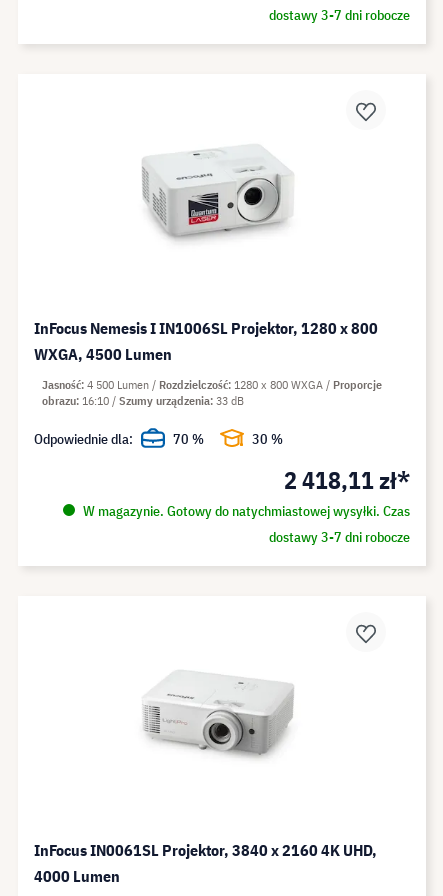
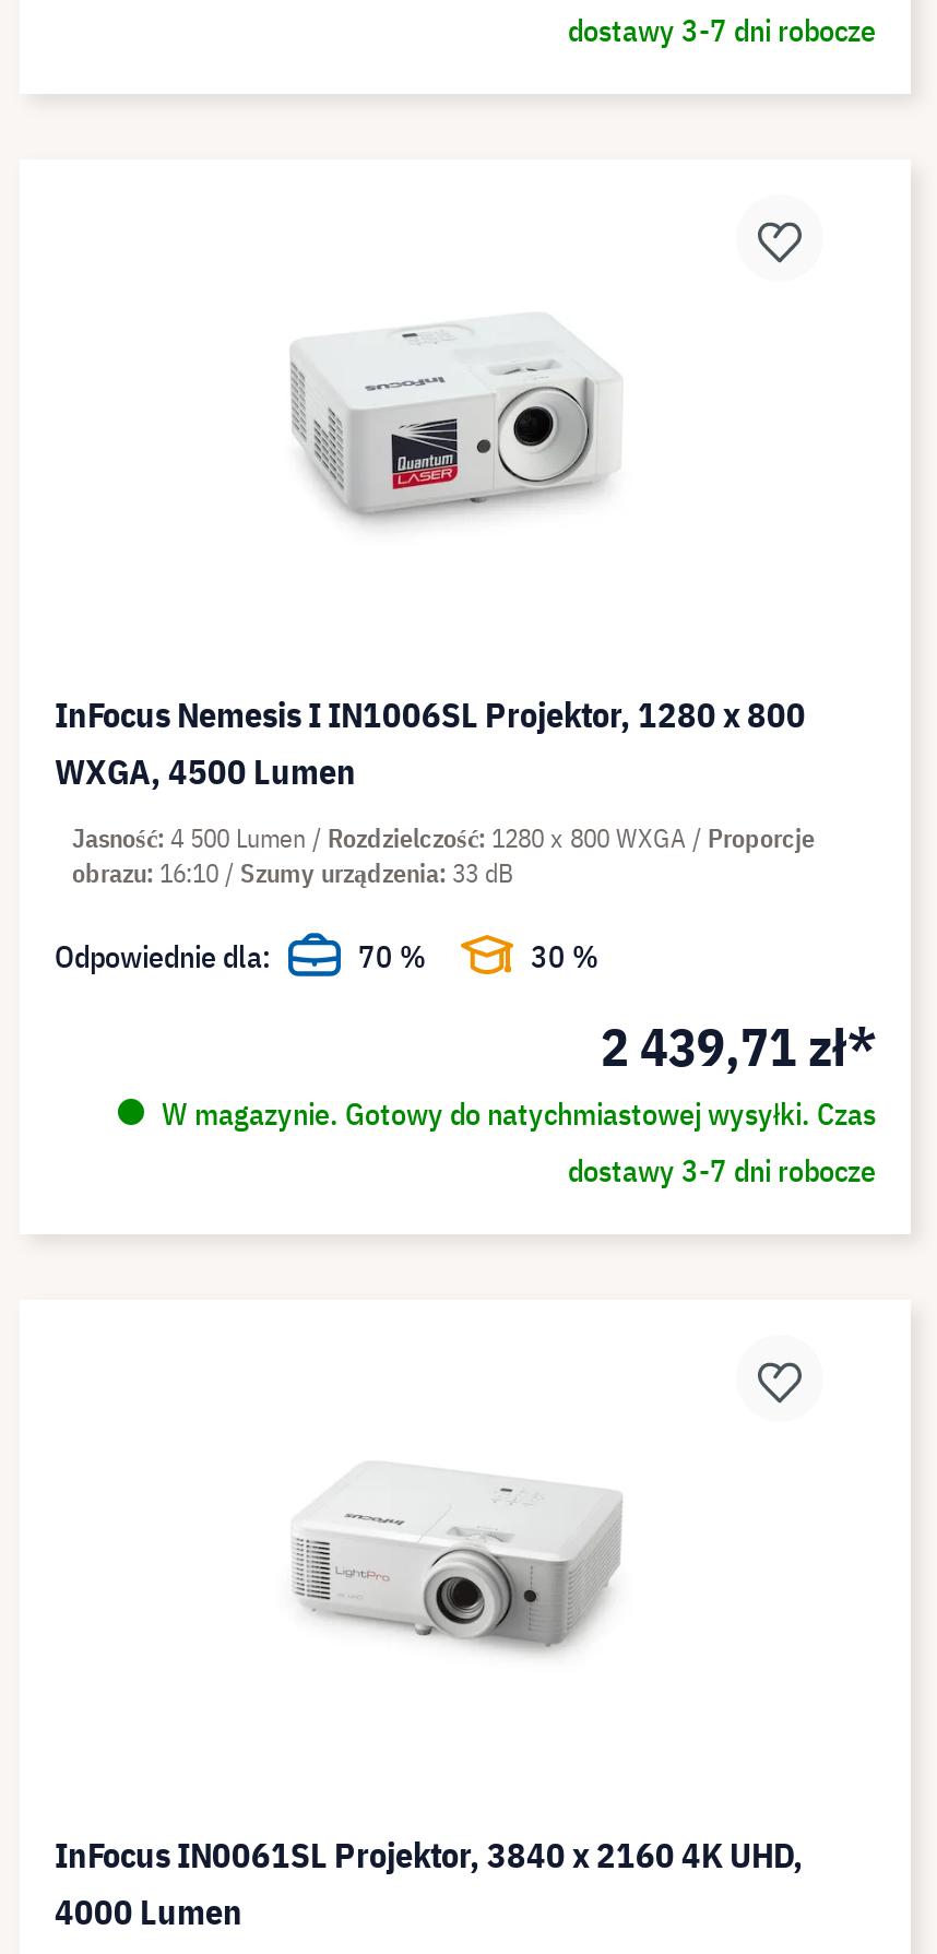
- 2 418,11 zł*
+ 2 439,71 zł*
